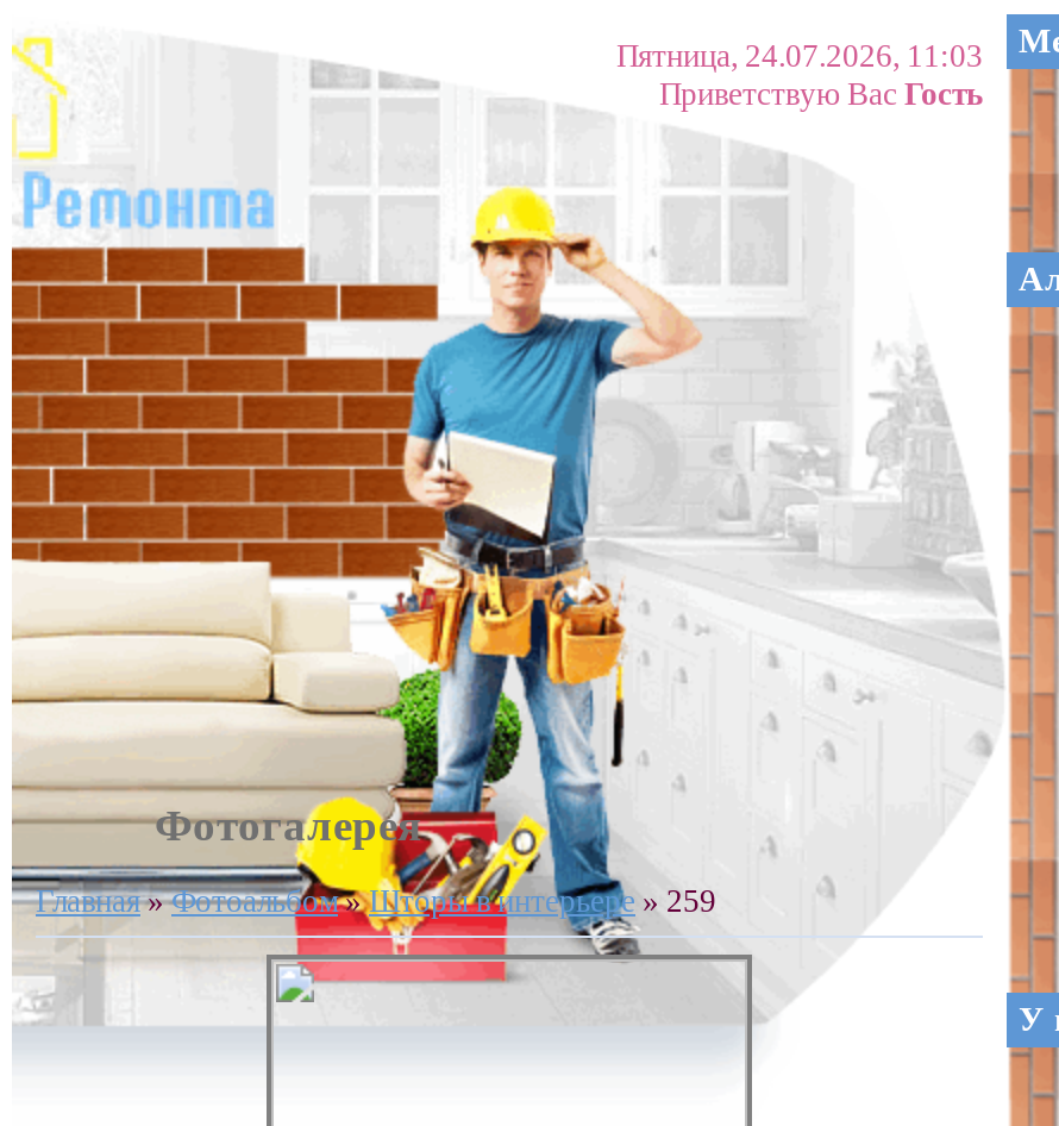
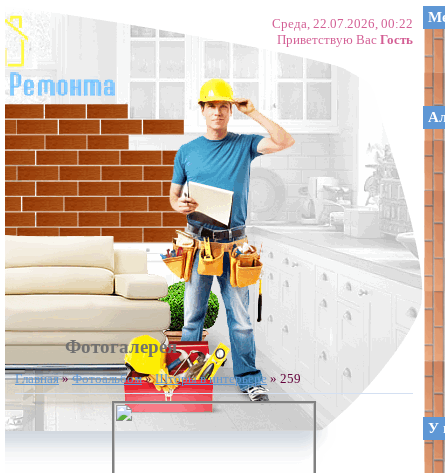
- Пятница, 24.07.2026, 11:03
+ Среда, 22.07.2026, 00:22
